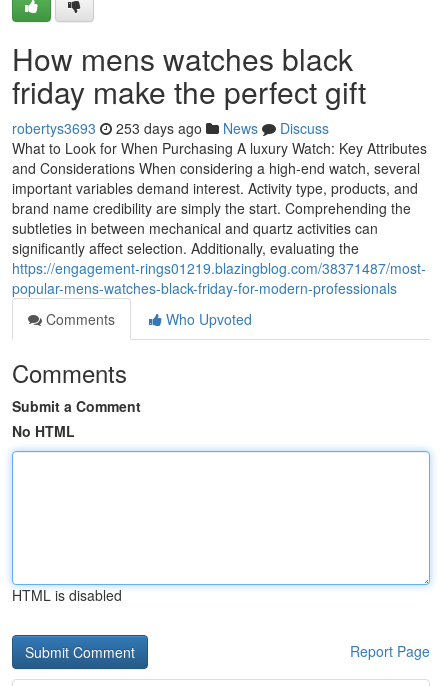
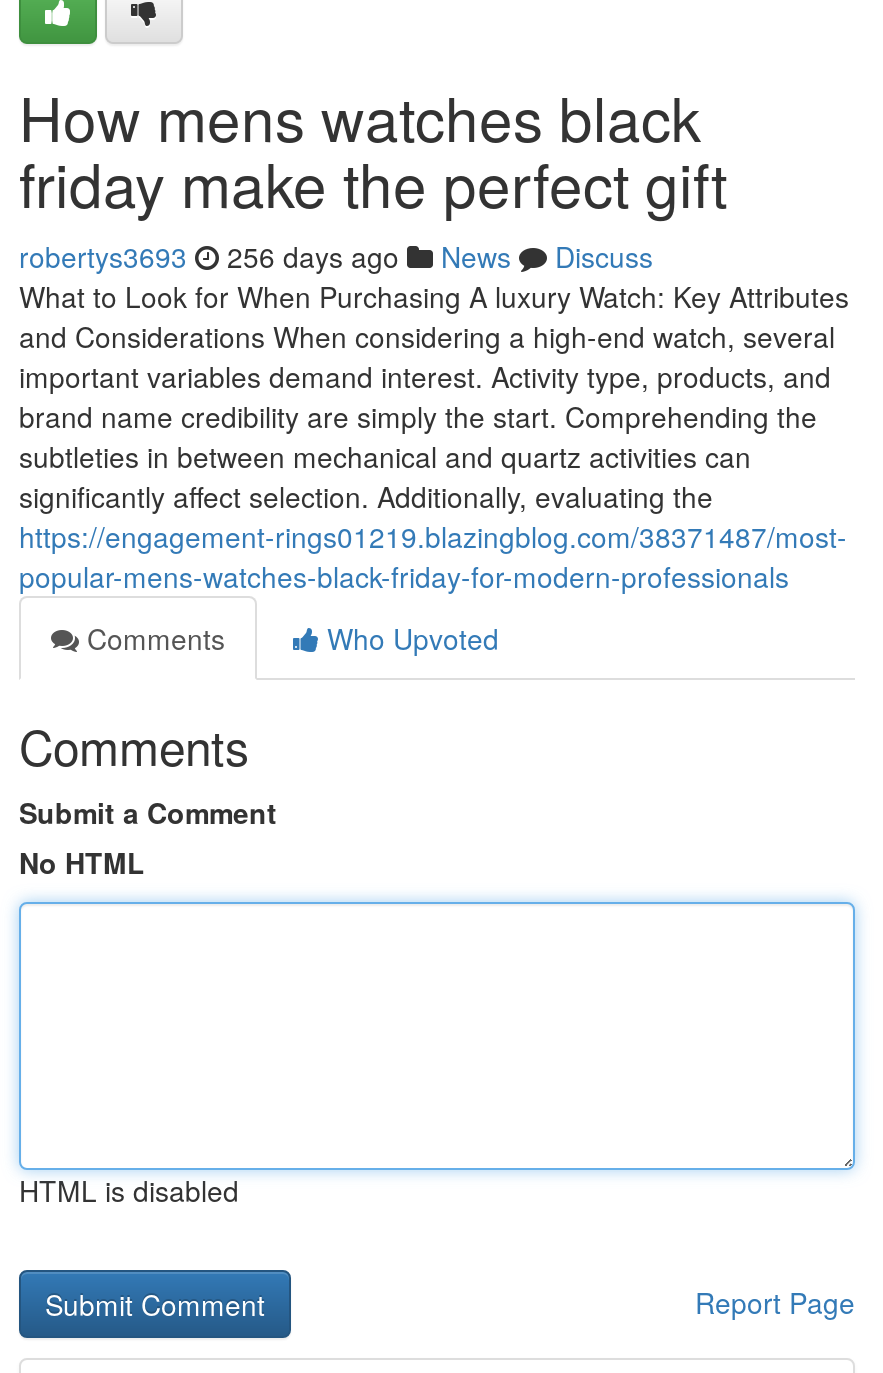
- robertys3693 253 days ago News Discuss
+ robertys3693 256 days ago News Discuss
